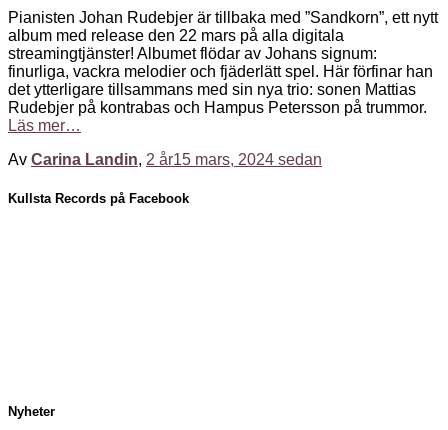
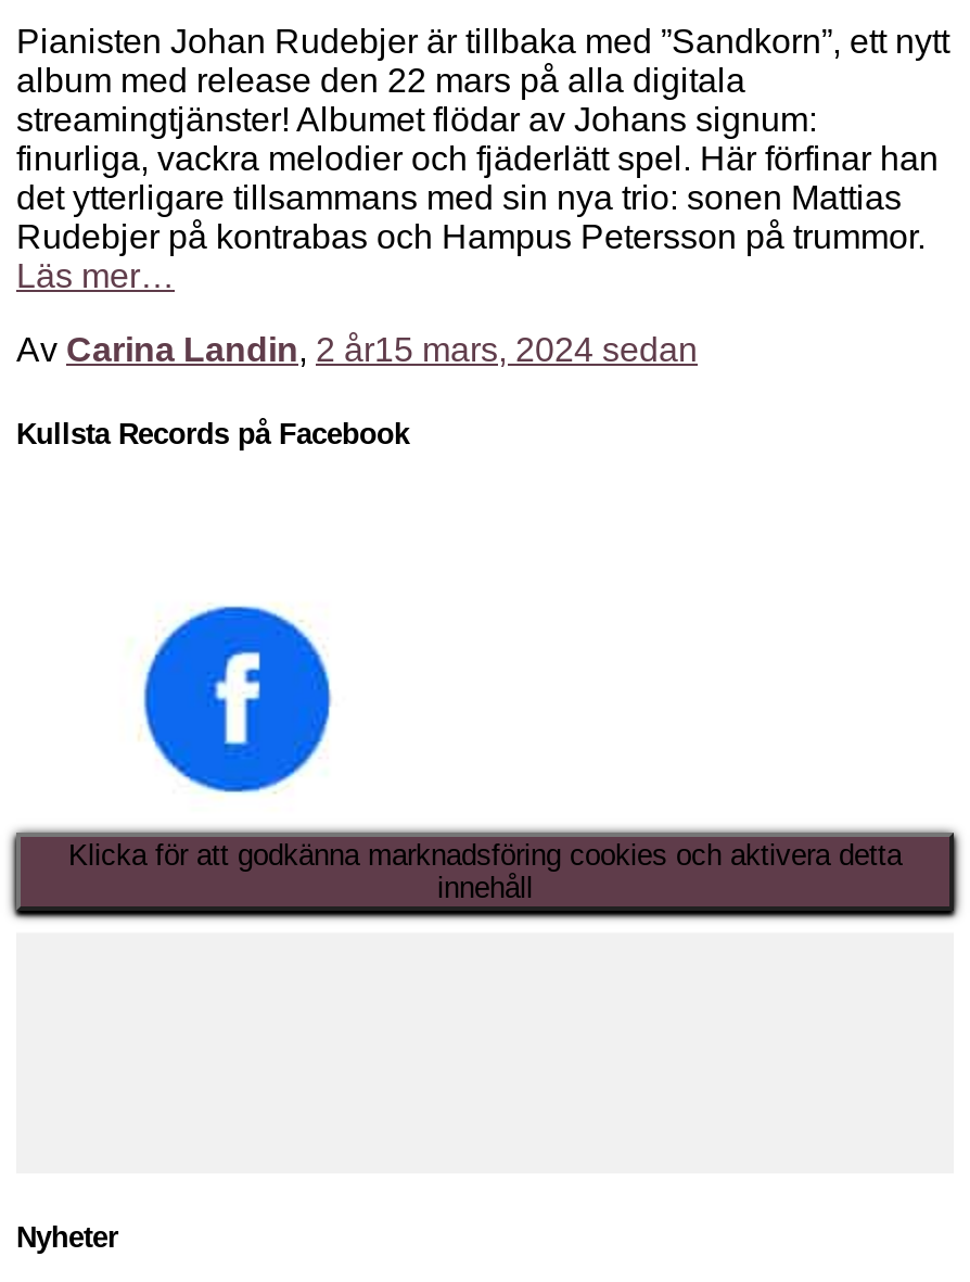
+ [image]

+ [image]
+ Klicka för att godkänna marknadsföring cookies och aktivera detta
+ innehåll

+ [image]
